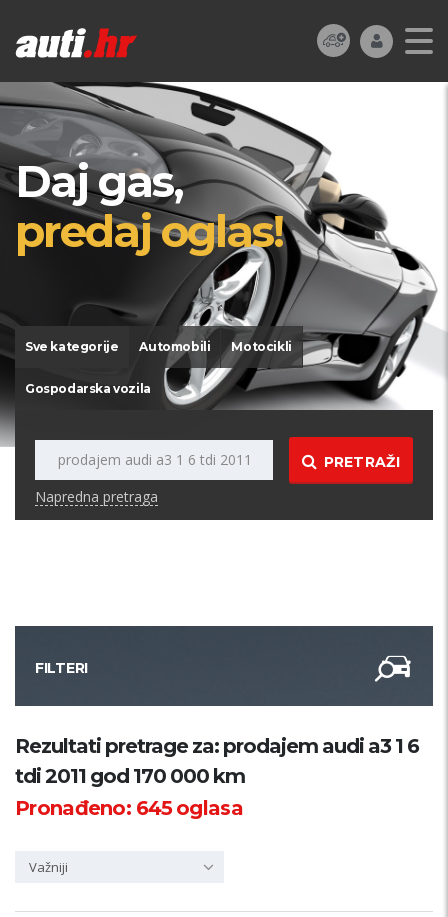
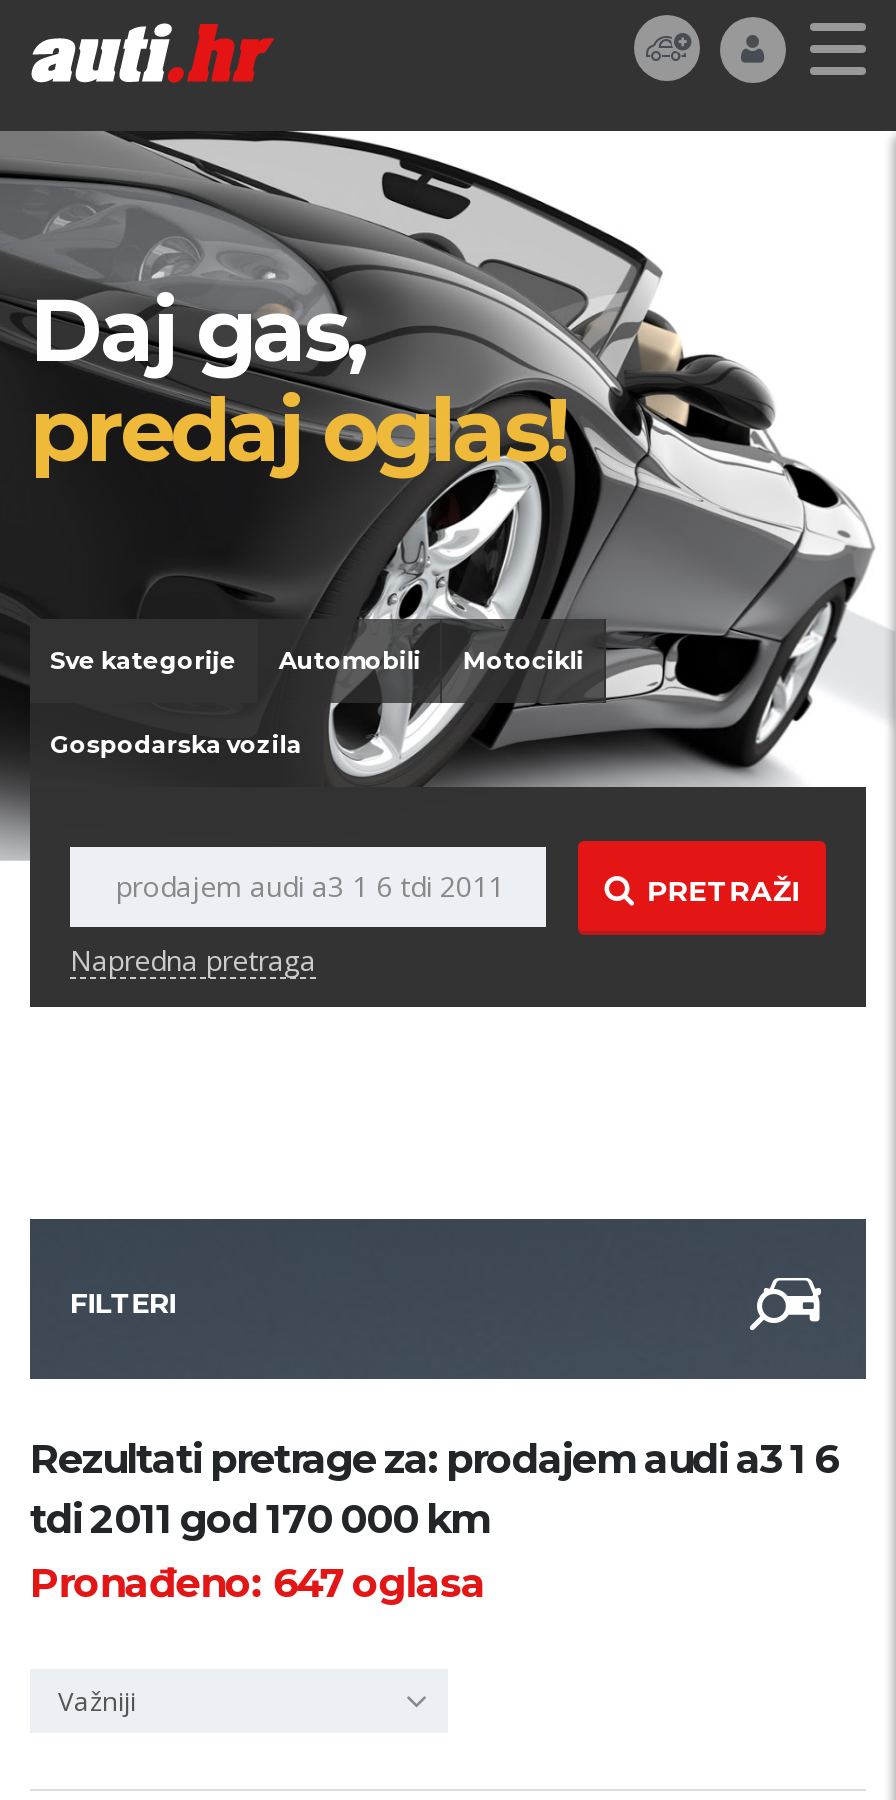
- Pronađeno: 645 oglasa
+ Pronađeno: 647 oglasa
